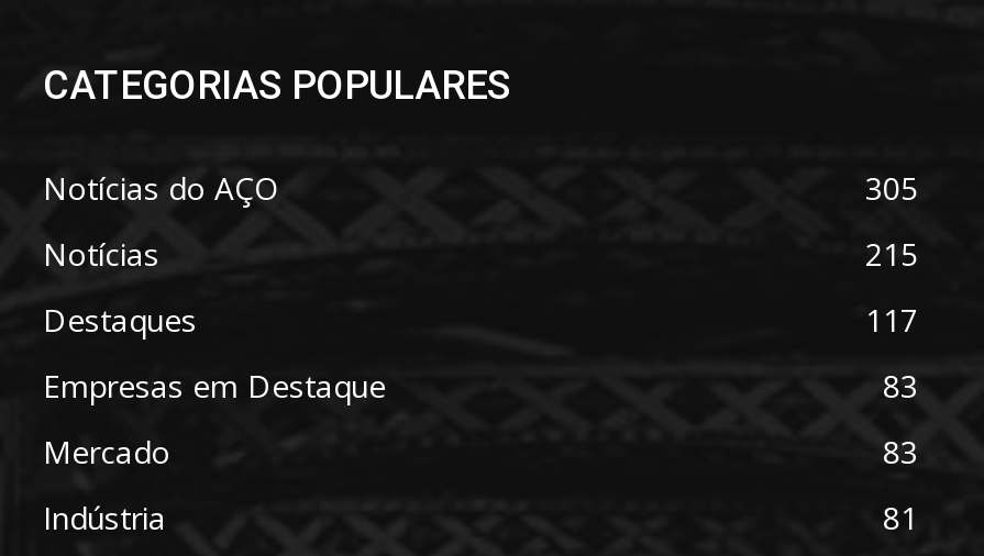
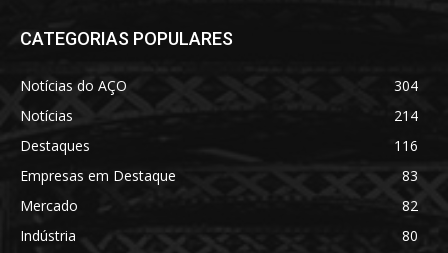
- 305
+ 304

- 215
+ 214

- 117
+ 116

- 83
+ 82

- 81
+ 80
